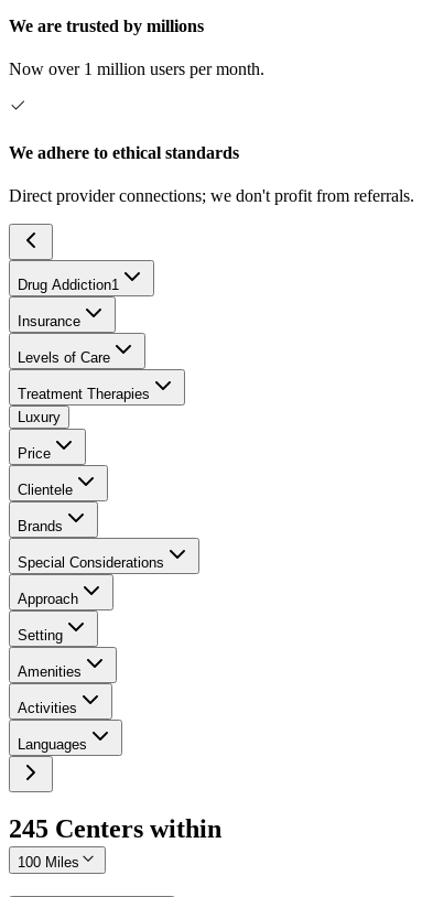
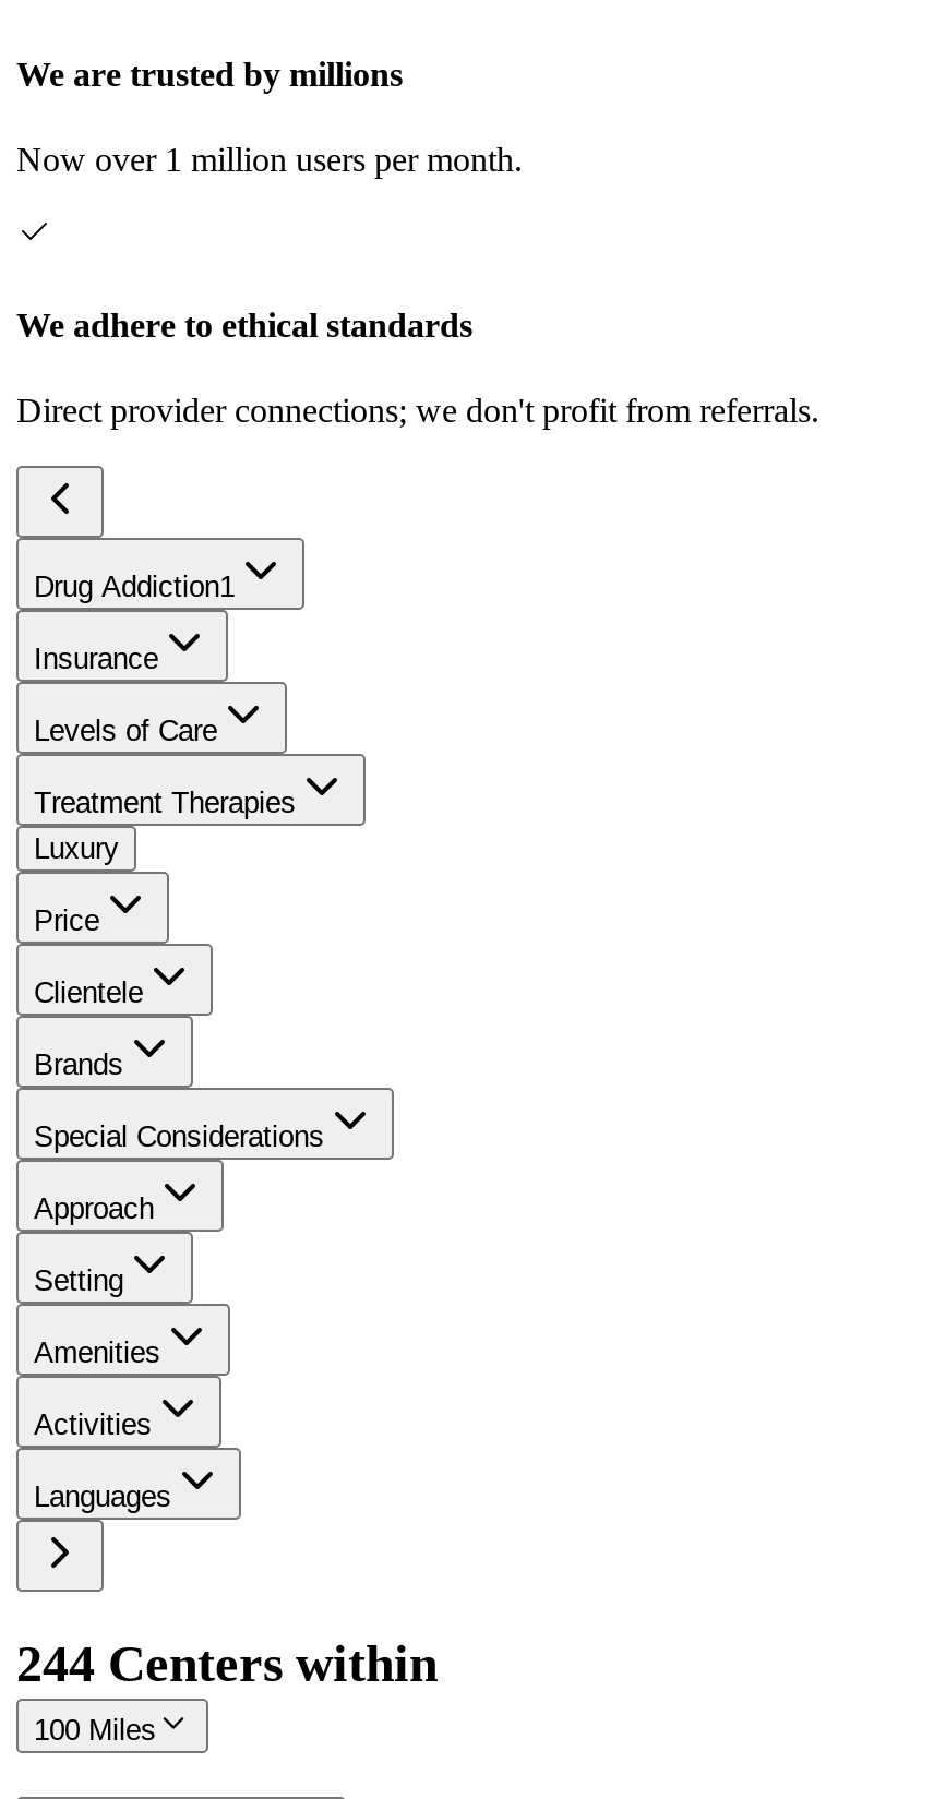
- 245 Centers within
+ 244 Centers within
